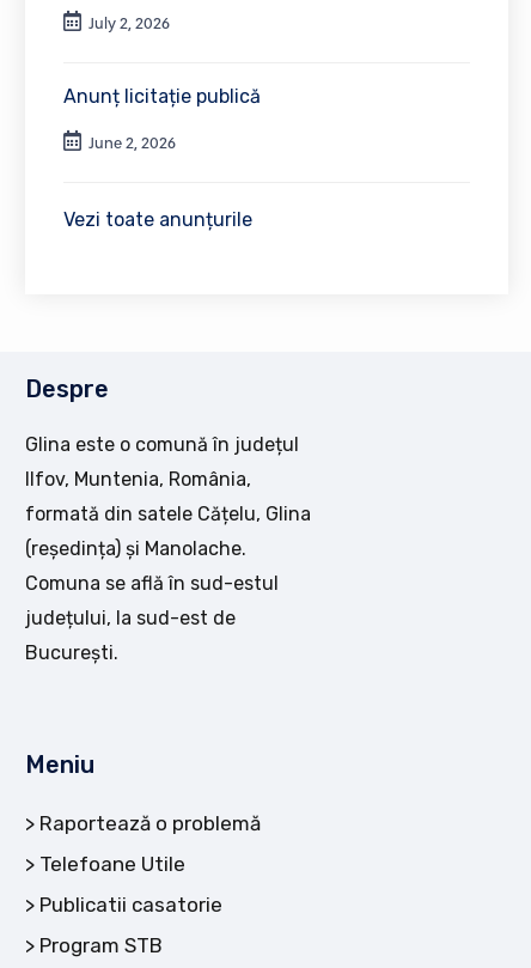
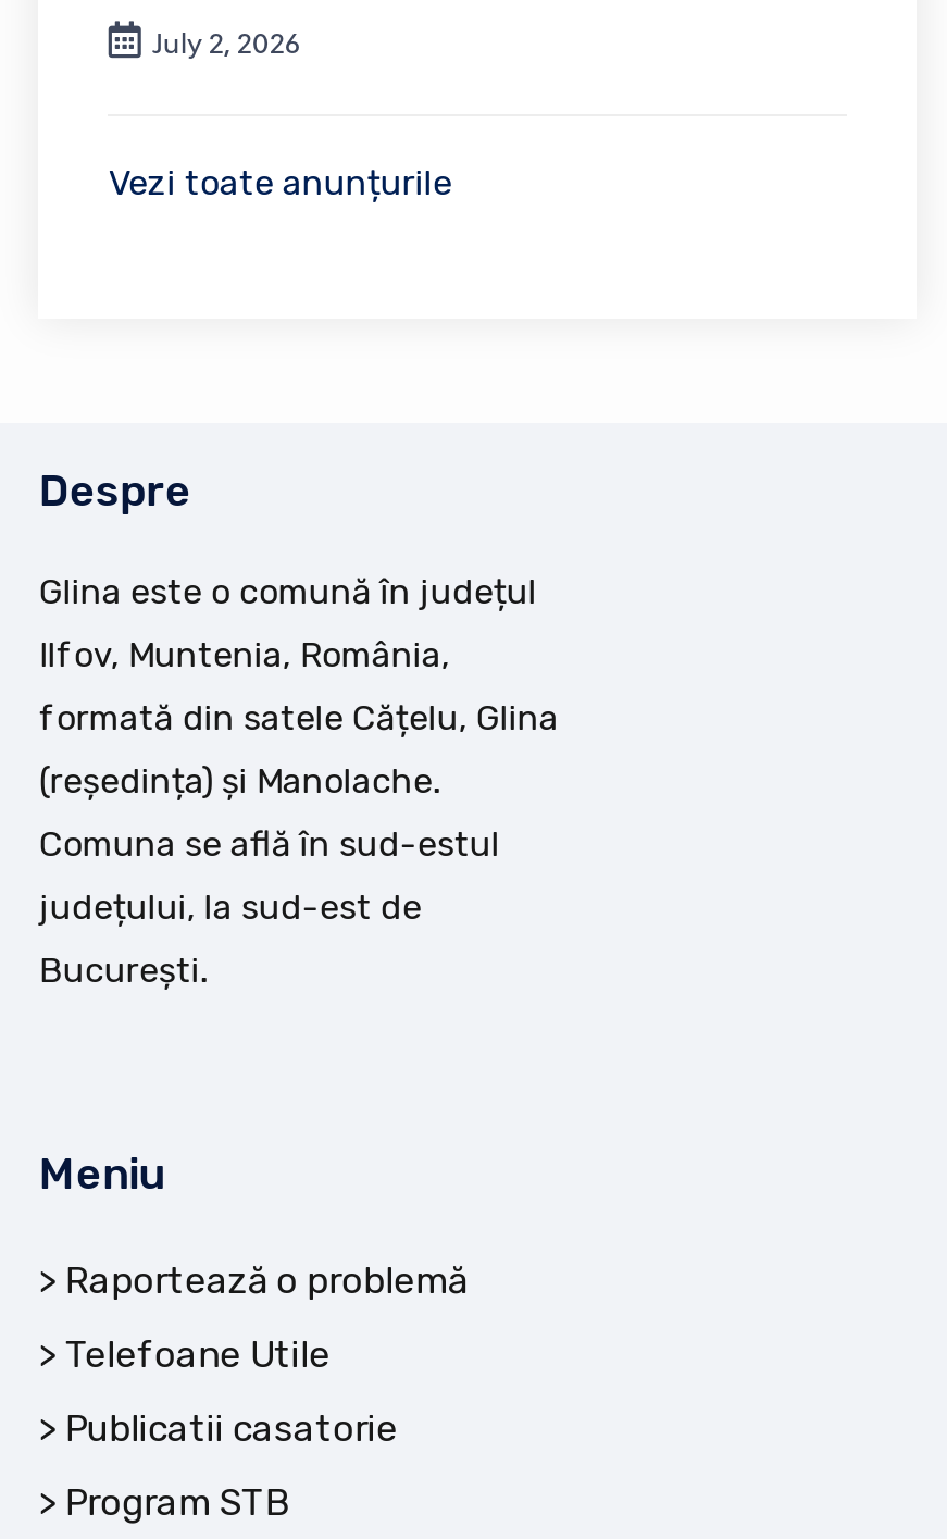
- Anunț licitație publică
- June 2, 2026
